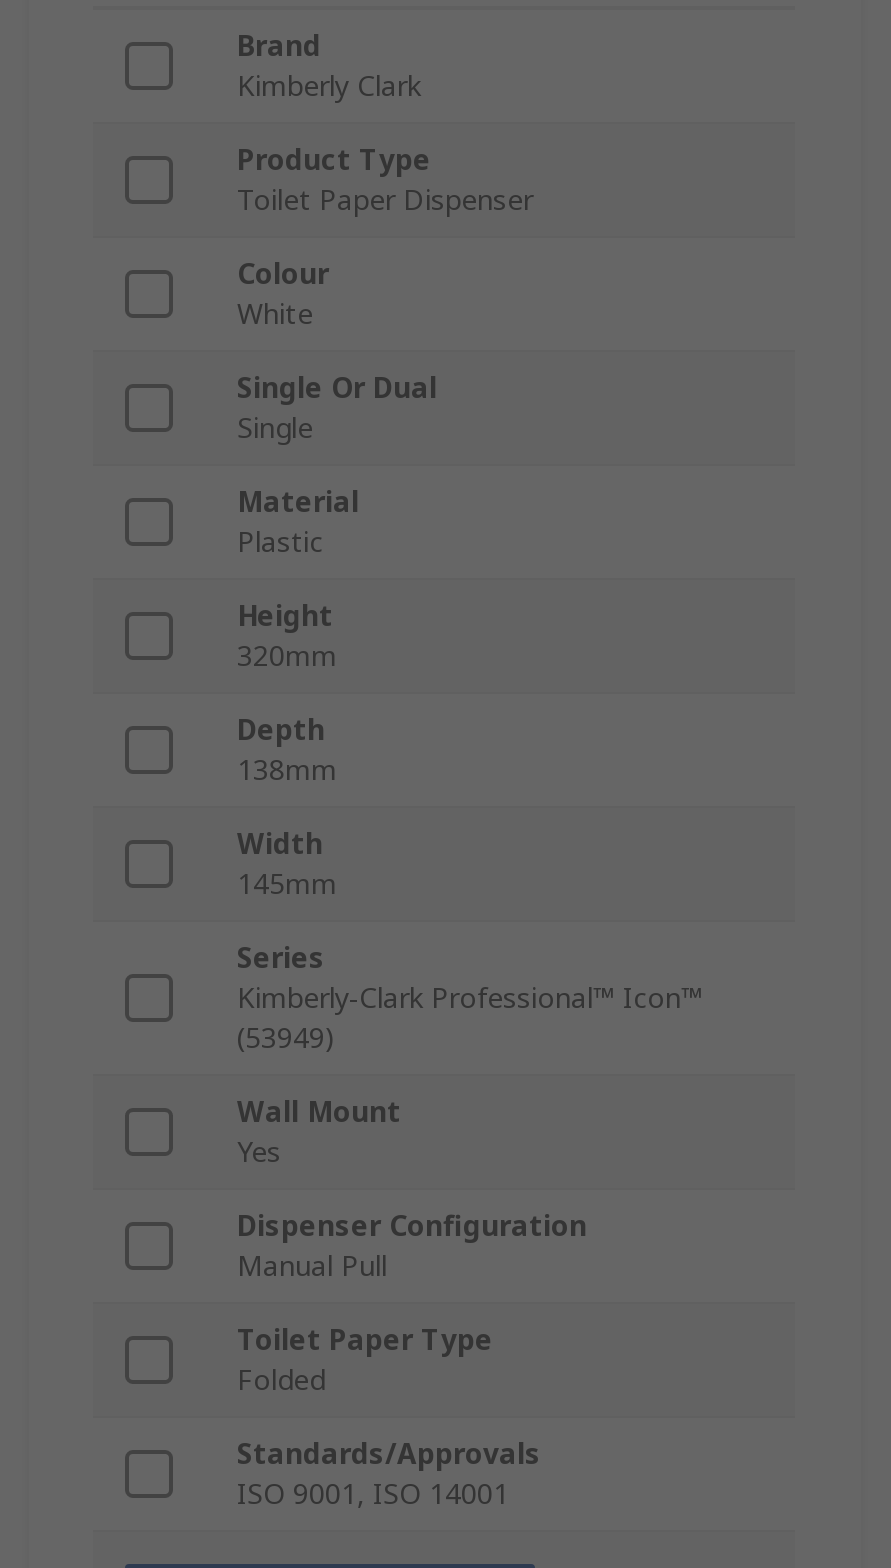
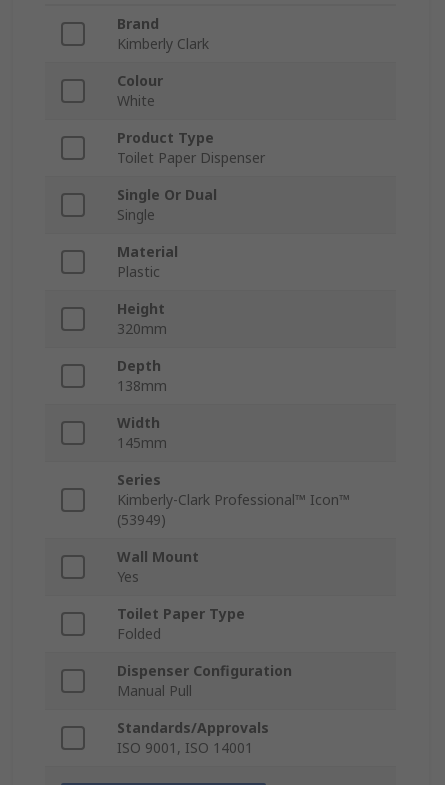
moved down: Product Type | Toilet Paper Dispenser

moved up: Colour | White

moved down: Dispenser Configuration | Manual Pull

moved up: Toilet Paper Type | Folded
